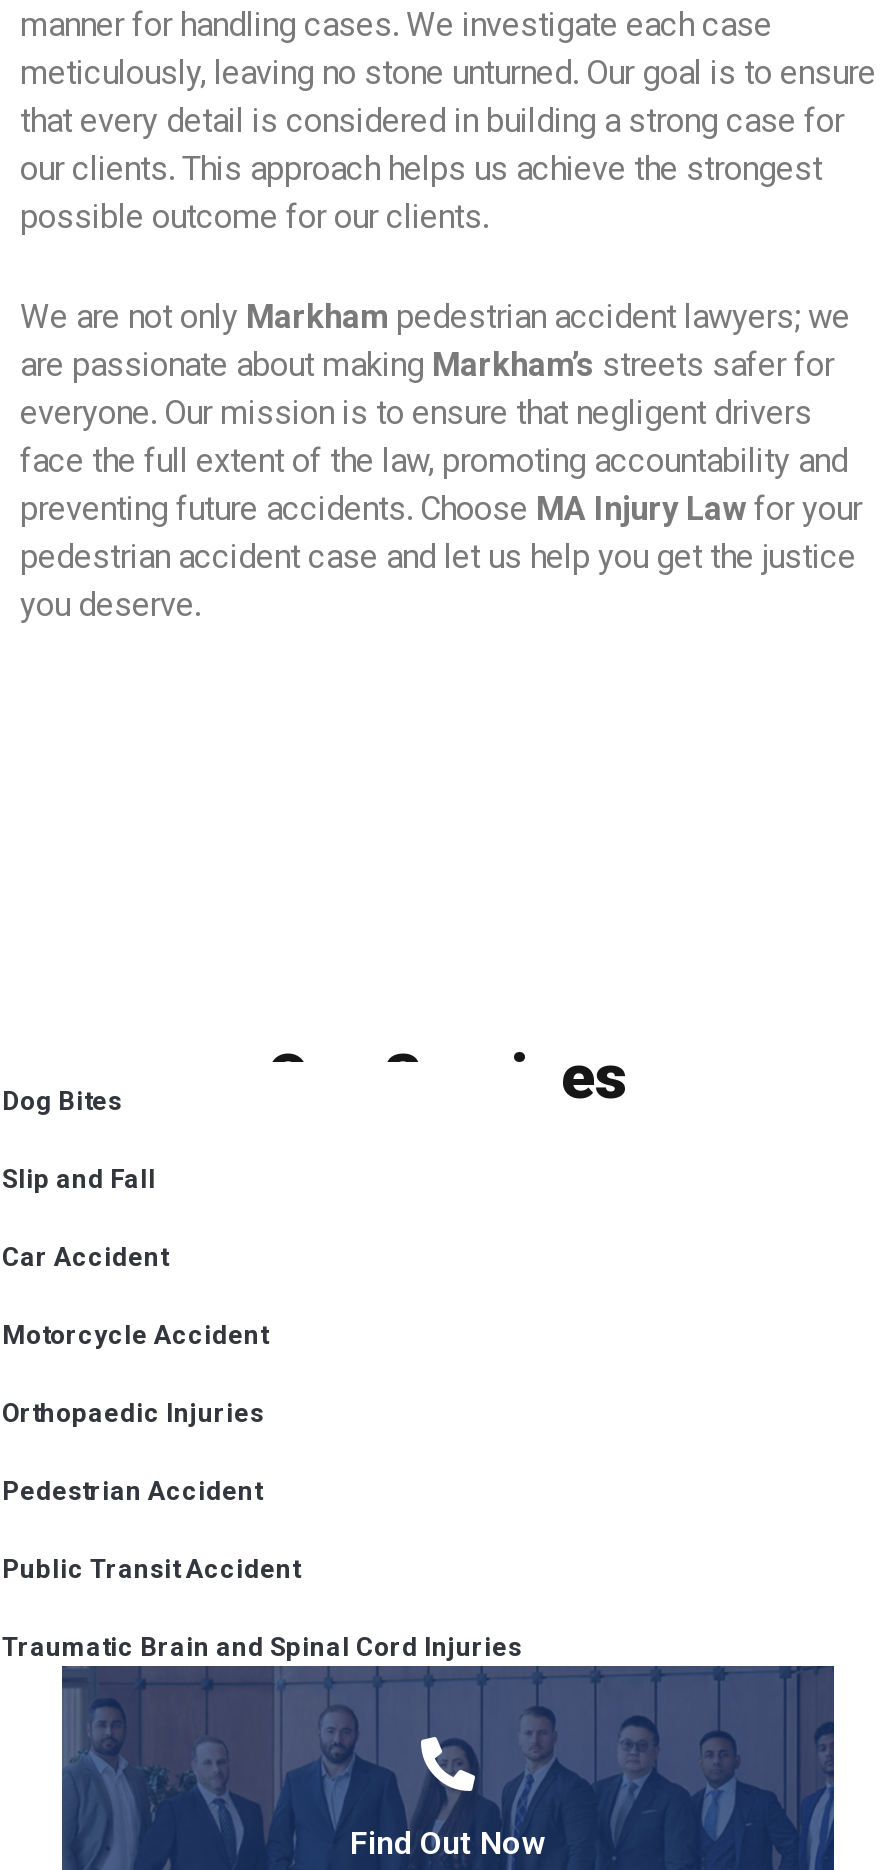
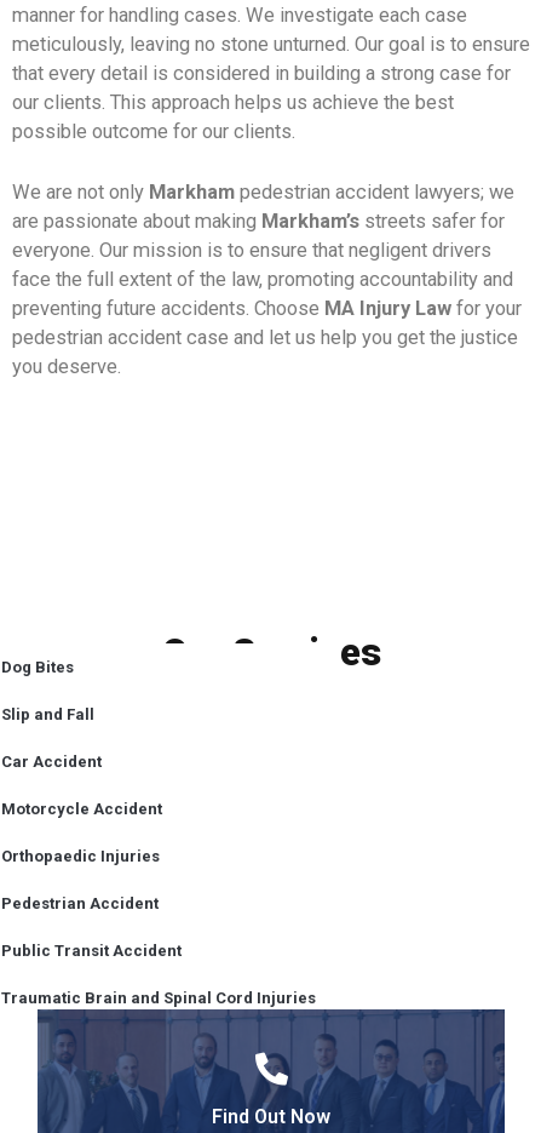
- our clients. This approach helps us achieve the strongest
+ our clients. This approach helps us achieve the best
